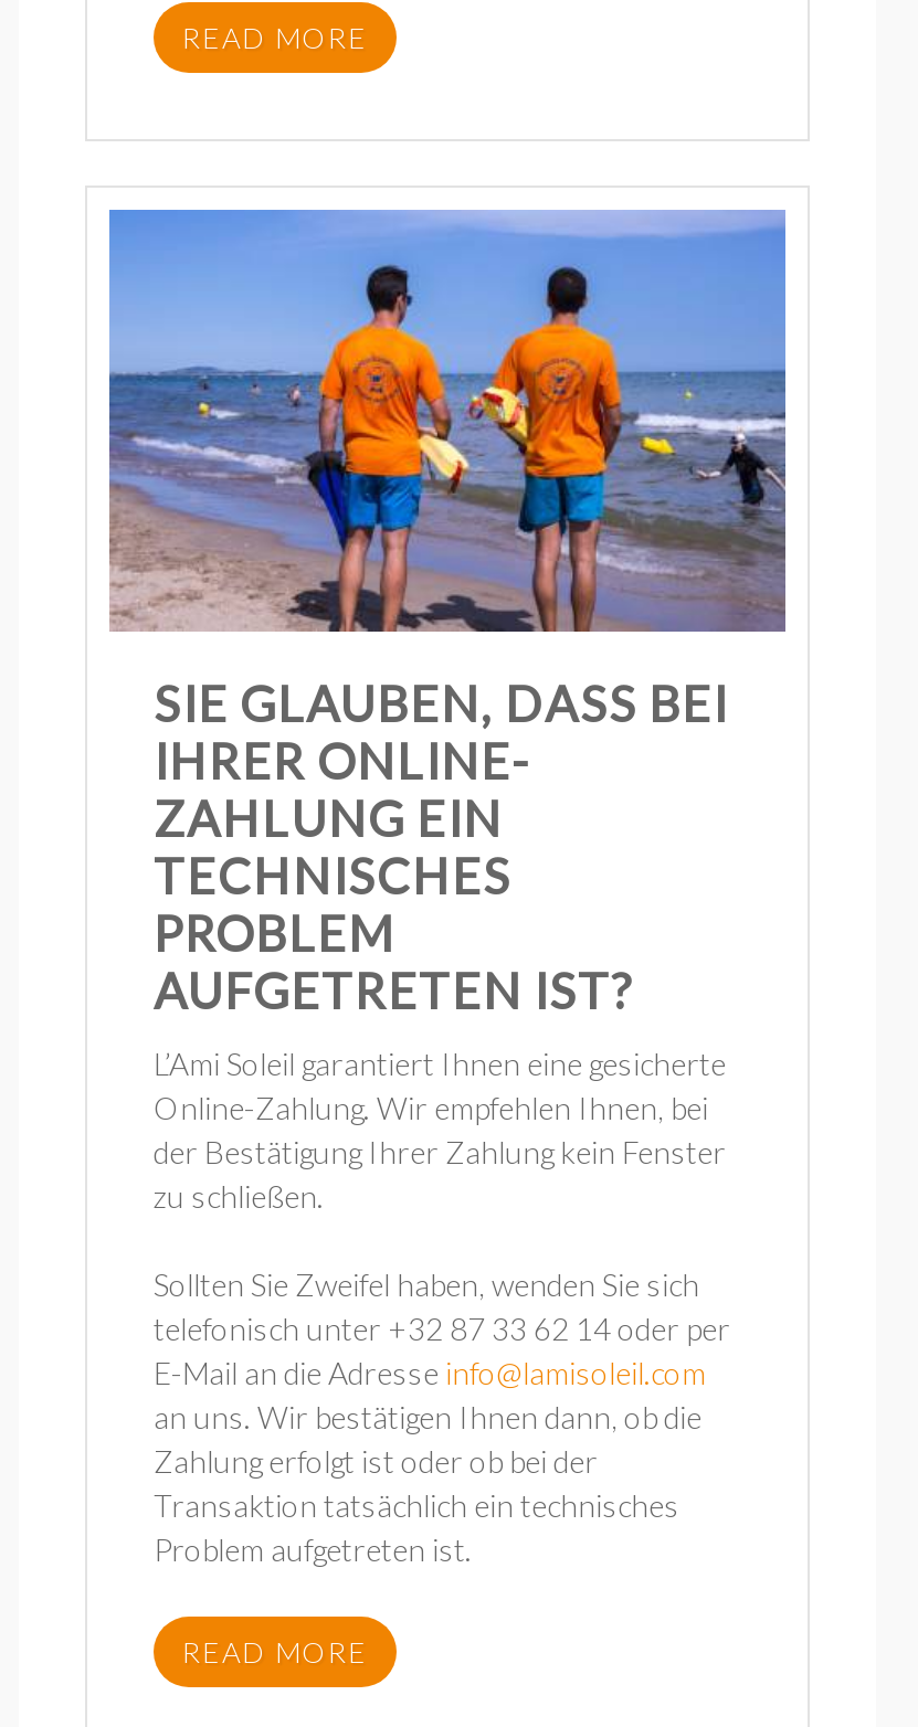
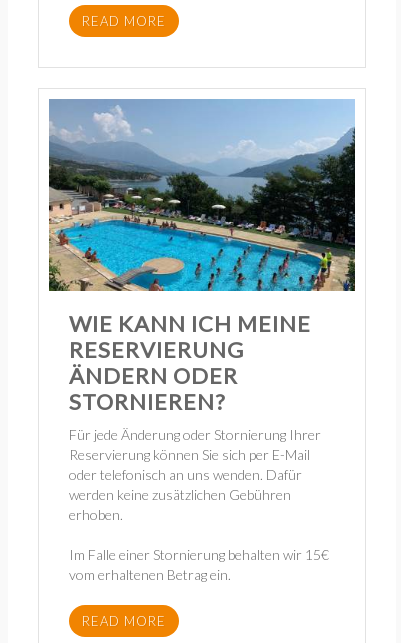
- [image]
- SIE GLAUBEN, DASS BEI
- IHRER ONLINE-
- ZAHLUNG EIN
- TECHNISCHES
- PROBLEM
- AUFGETRETEN IST?
- L’Ami Soleil garantiert Ihnen eine gesicherte
- Online-Zahlung. Wir empfehlen Ihnen, bei
- der Bestätigung Ihrer Zahlung kein Fenster
- zu schließen.
+ [image]
+ WIE KANN ICH MEINE
+ RESERVIERUNG
+ ÄNDERN ODER
+ STORNIEREN?
+ Für jede Änderung oder Stornierung Ihrer
+ Reservierung können Sie sich per E-Mail
+ oder telefonisch an uns wenden. Dafür
+ werden keine zusätzlichen Gebühren
+ erhoben.

- Sollten Sie Zweifel haben, wenden Sie sich
- telefonisch unter +32 87 33 62 14 oder per
- E-Mail an die Adresse info@lamisoleil.com
- an uns. Wir bestätigen Ihnen dann, ob die
- Zahlung erfolgt ist oder ob bei der
- Transaktion tatsächlich ein technisches
- Problem aufgetreten ist.
+ Im Falle einer Stornierung behalten wir 15€
+ vom erhaltenen Betrag ein.
